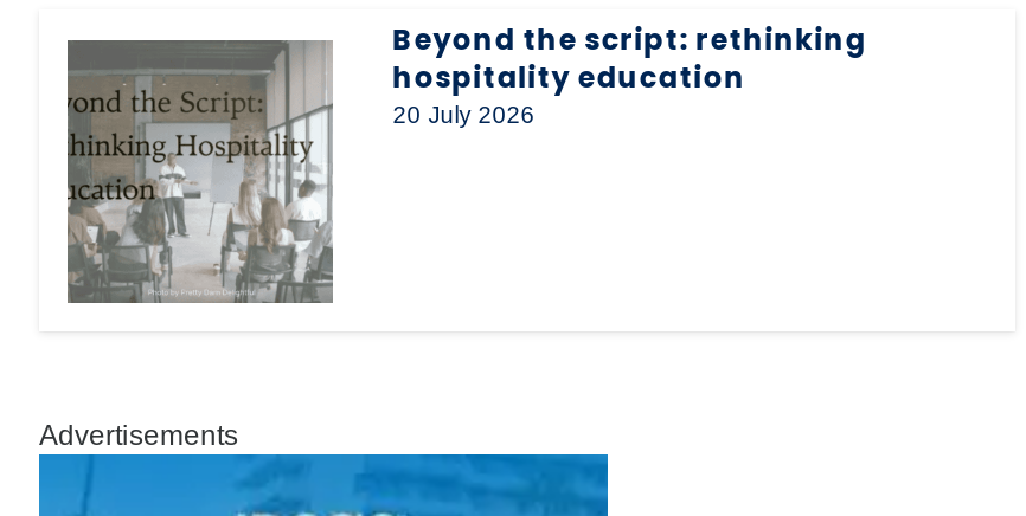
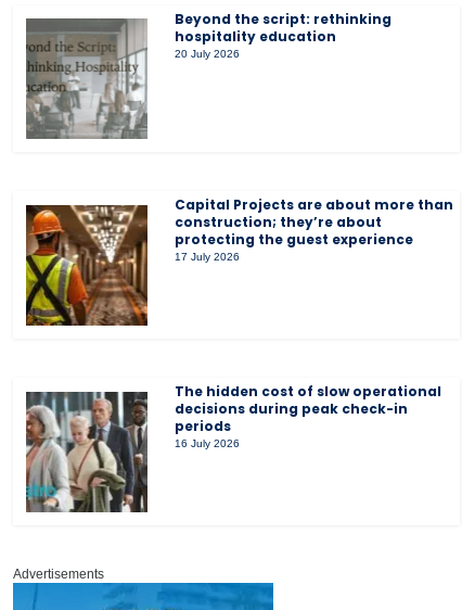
+ [image]
+ Capital Projects are about more than
+ construction; they’re about
+ protecting the guest experience
+ 17 July 2026

+ [image]
+ The hidden cost of slow operational
+ decisions during peak check-in
+ periods
+ 16 July 2026
